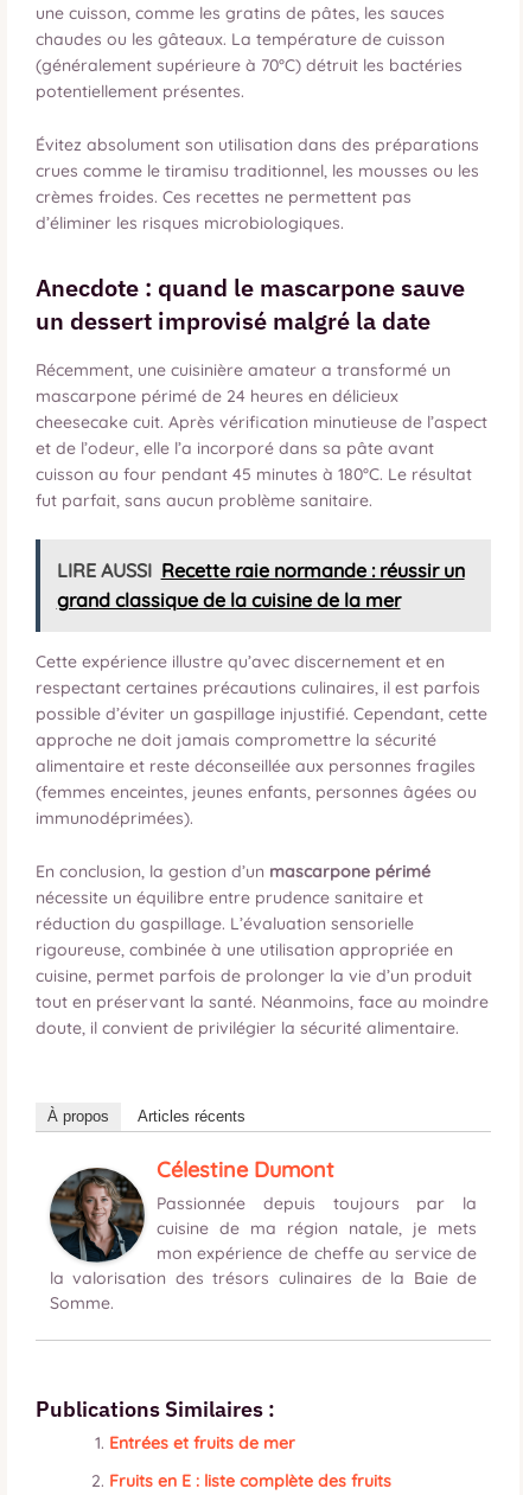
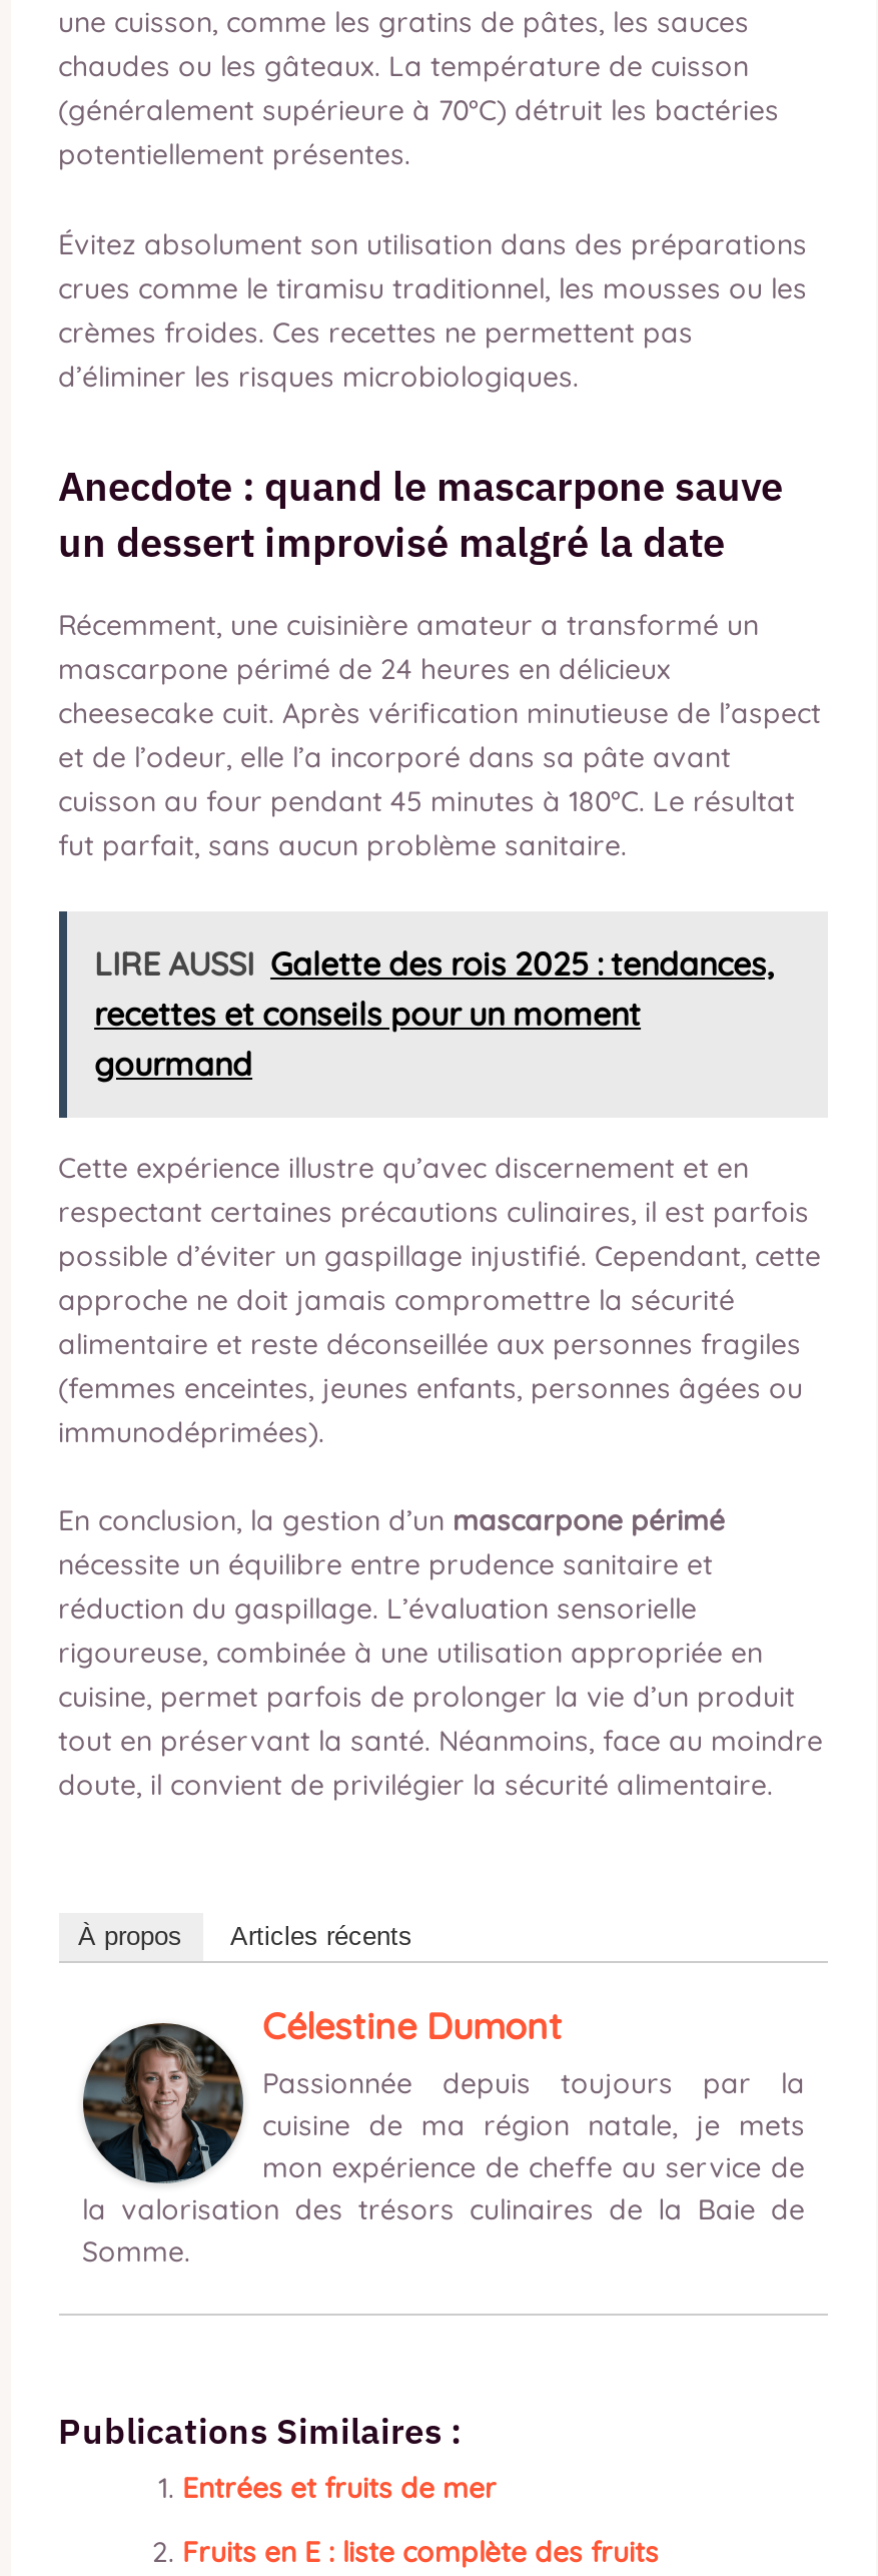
- LIRE AUSSI Recette raie normande : réussir un
- grand classique de la cuisine de la mer
+ LIRE AUSSI Galette des rois 2025 : tendances,
+ recettes et conseils pour un moment
+ gourmand
